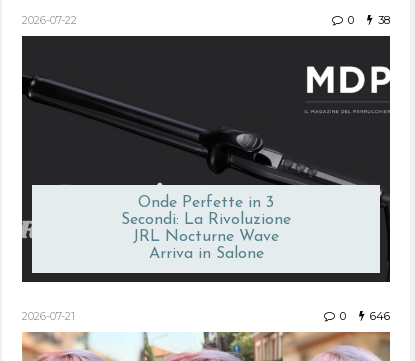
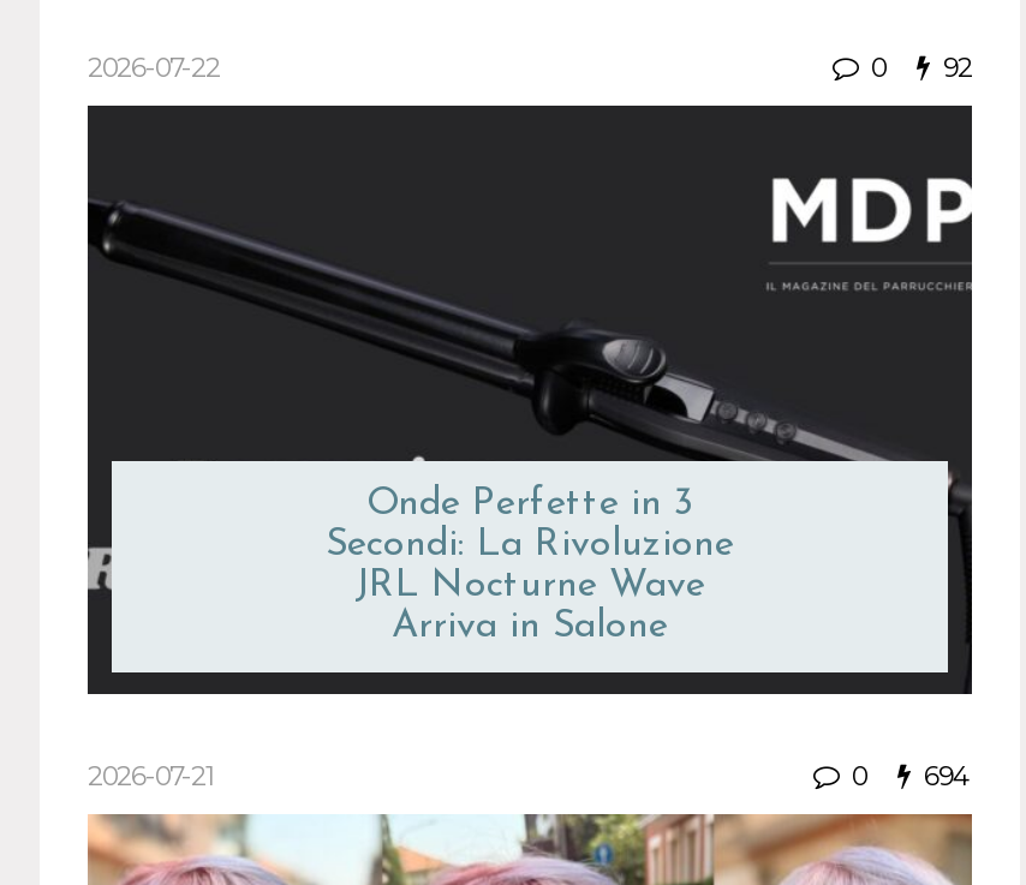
- 38
+ 92

- 646
+ 694
